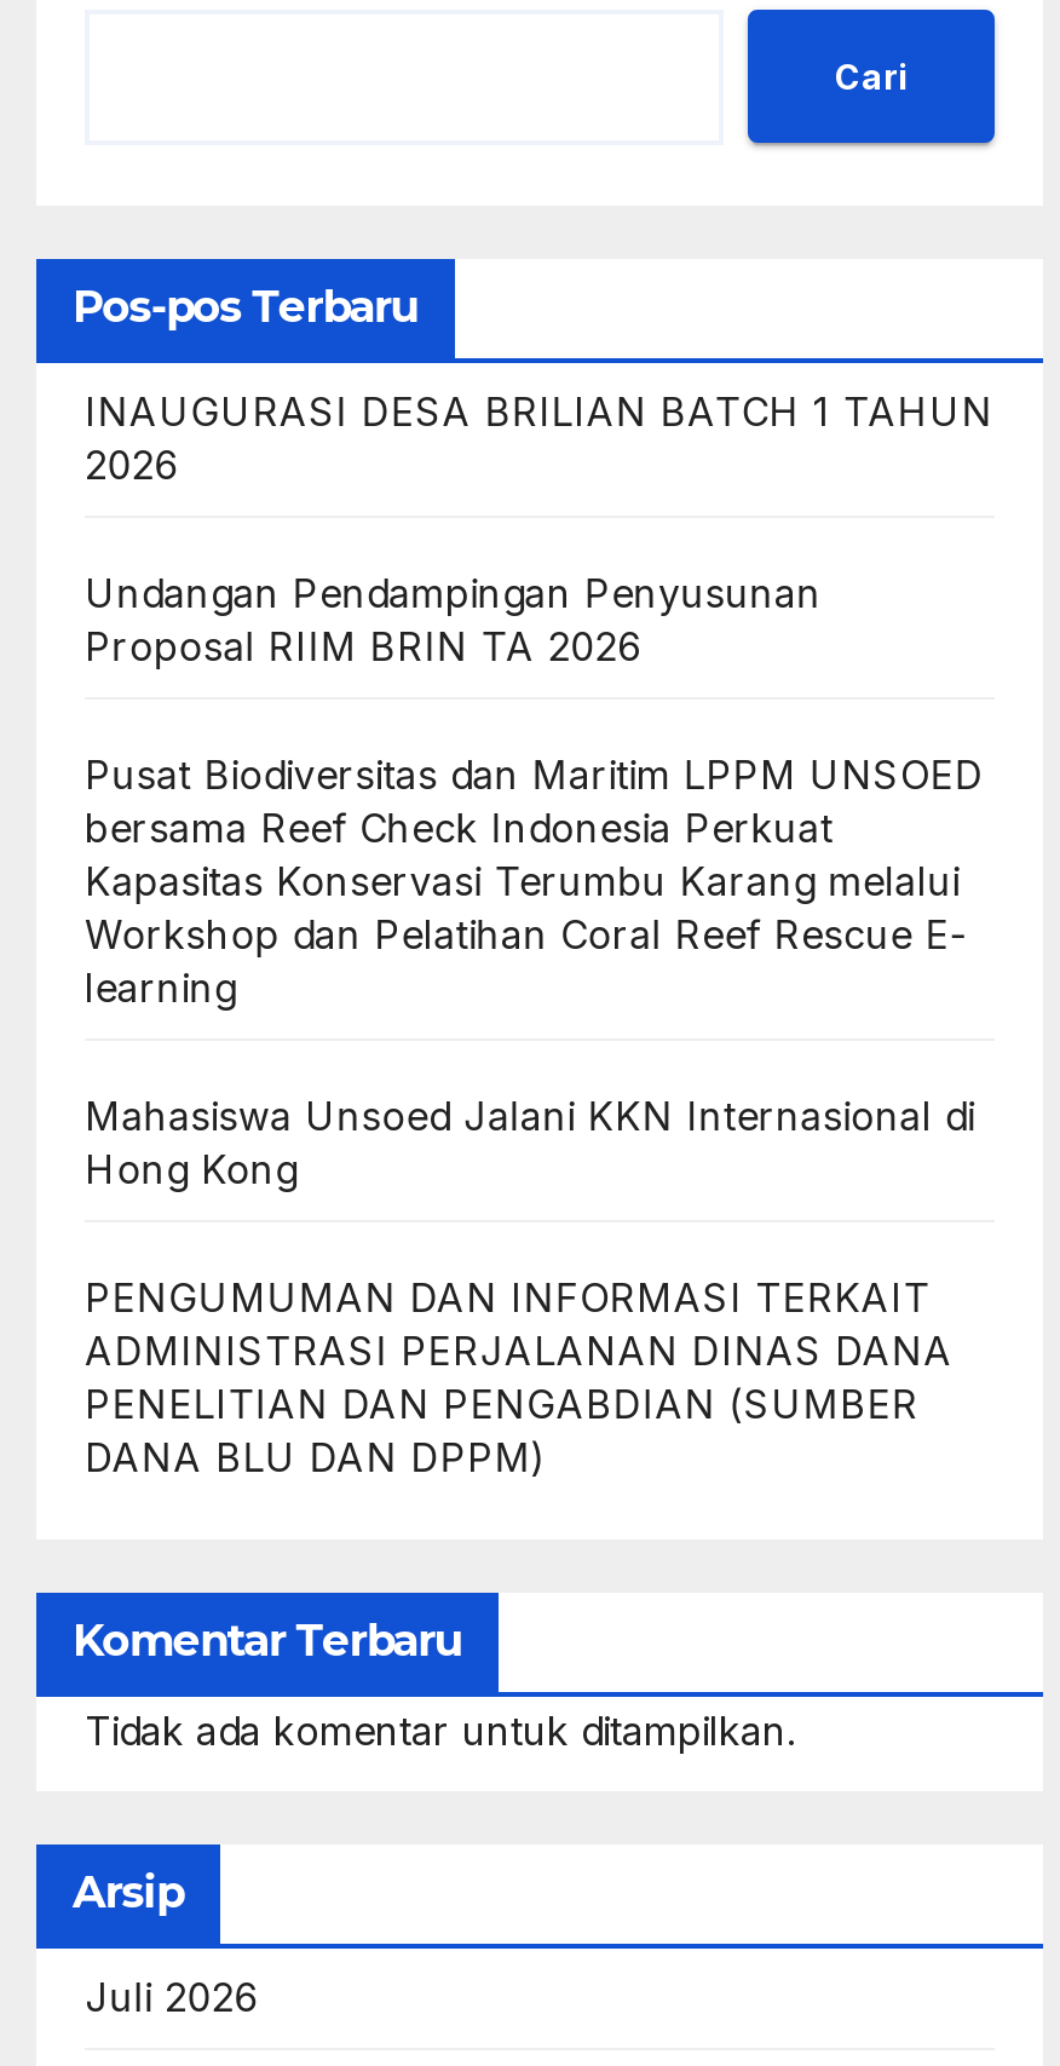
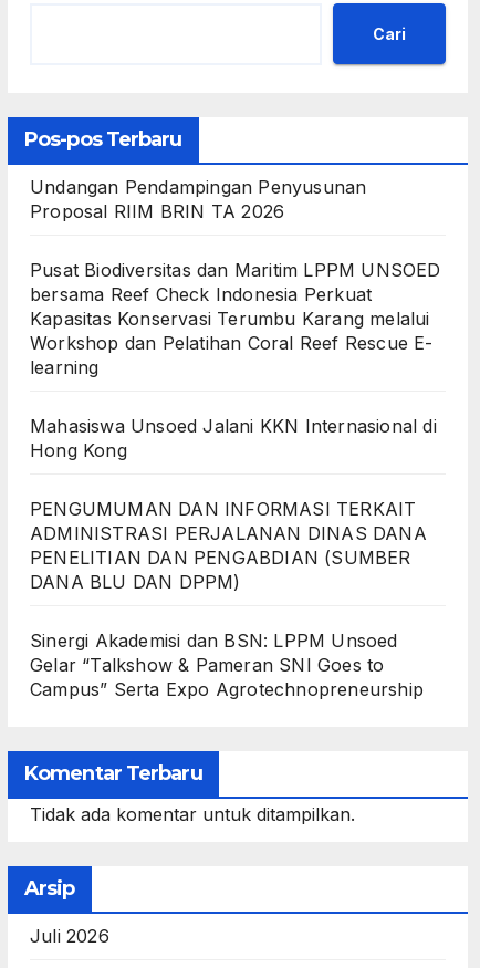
- INAUGURASI DESA BRILIAN BATCH 1 TAHUN
- 2026

moved up: Undangan Pendampingan Penyusunan | Proposal RIIM BRIN TA 2026 | Pusat Biodiversitas dan Maritim LPPM UNSOED | ... | PENELITIAN DAN PENGABDIAN (SUMBER | DANA BLU DAN DPPM)

+ Sinergi Akademisi dan BSN: LPPM Unsoed
+ Gelar “Talkshow & Pameran SNI Goes to
+ Campus” Serta Expo Agrotechnopreneurship
